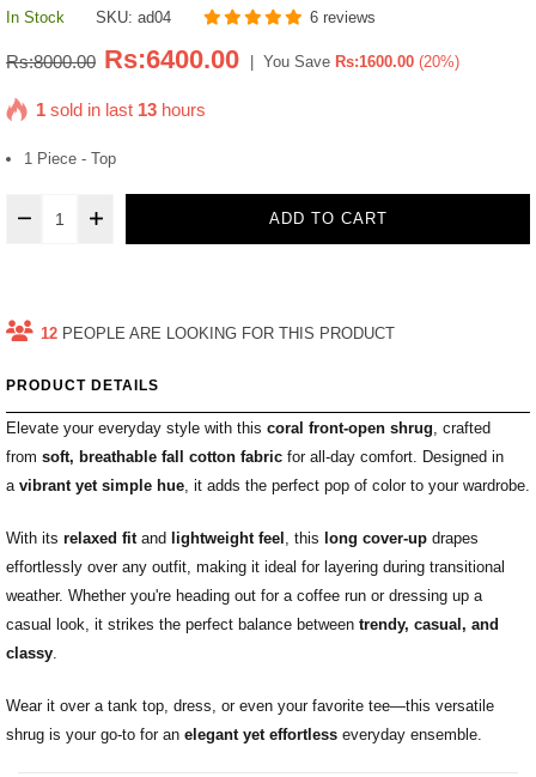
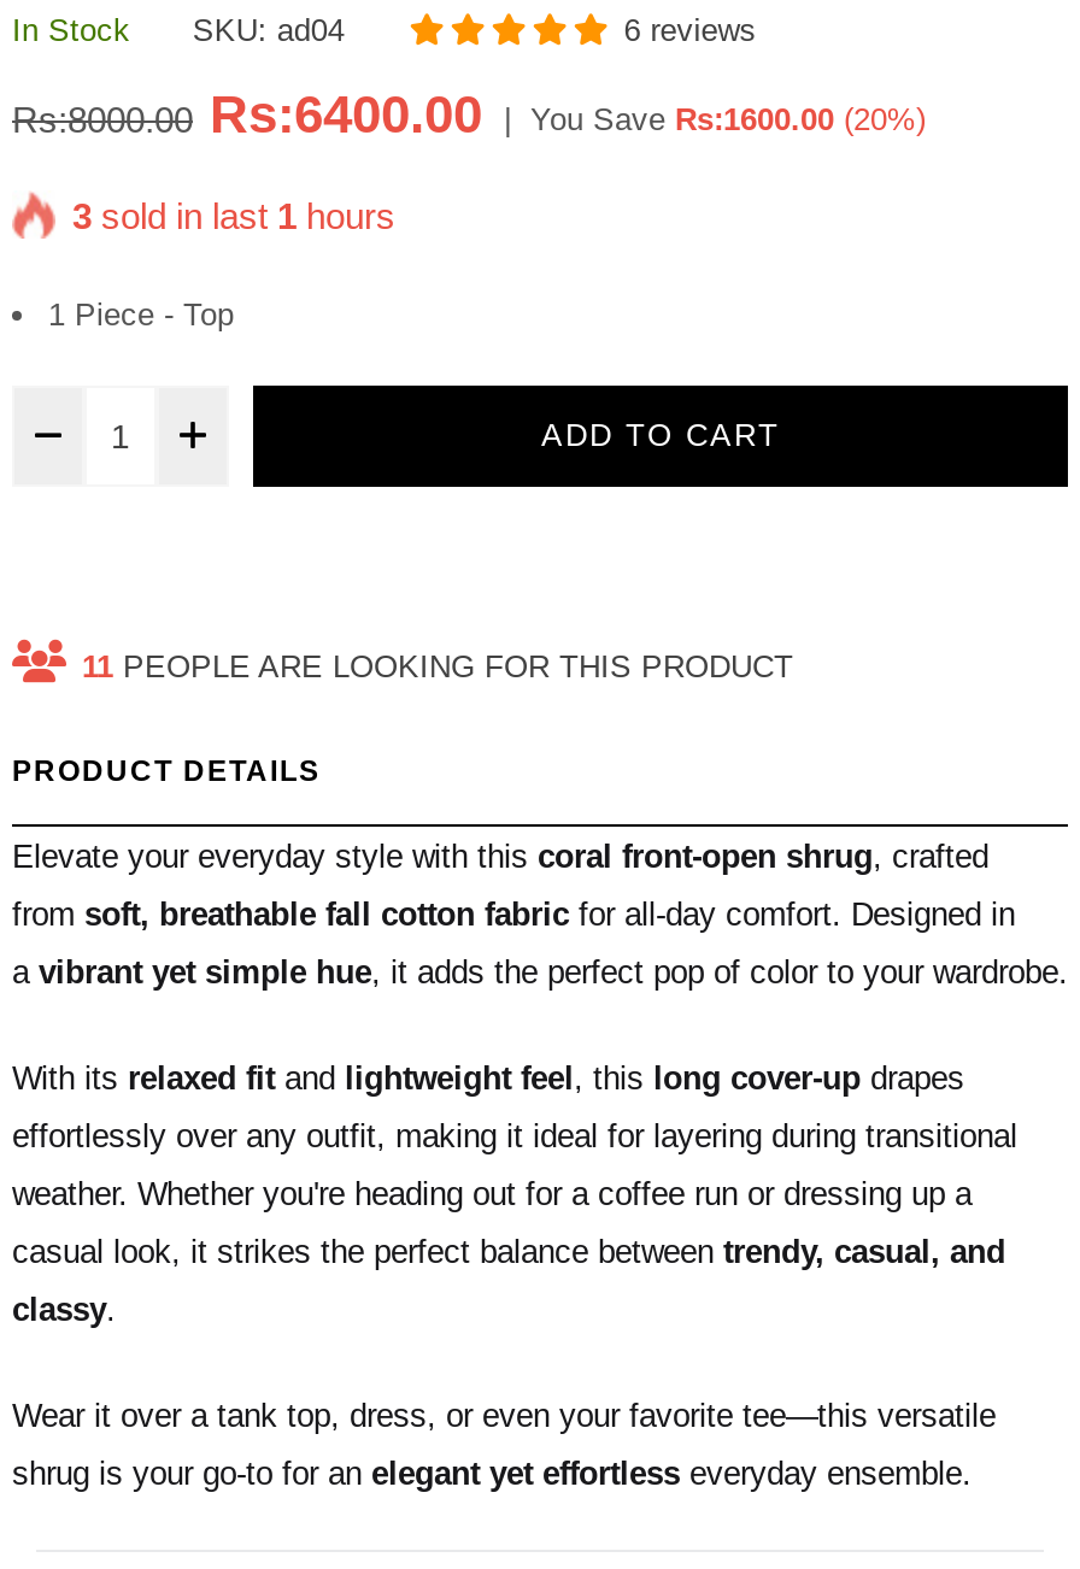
- 1 sold in last 13 hours
+ 3 sold in last 1 hours

- 12 PEOPLE ARE LOOKING FOR THIS PRODUCT
+ 11 PEOPLE ARE LOOKING FOR THIS PRODUCT
